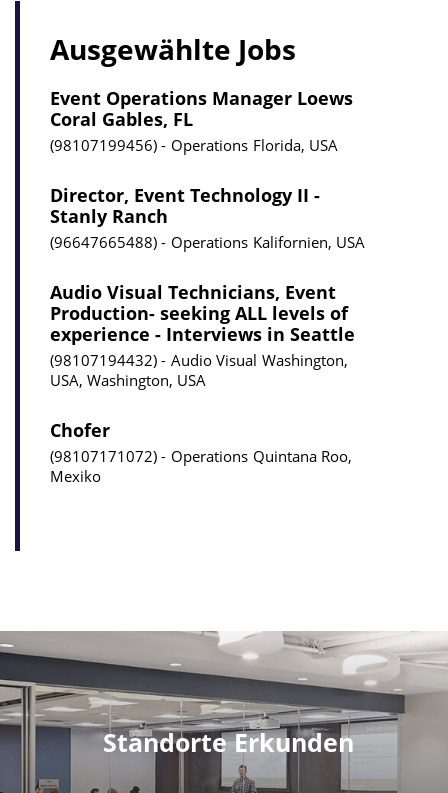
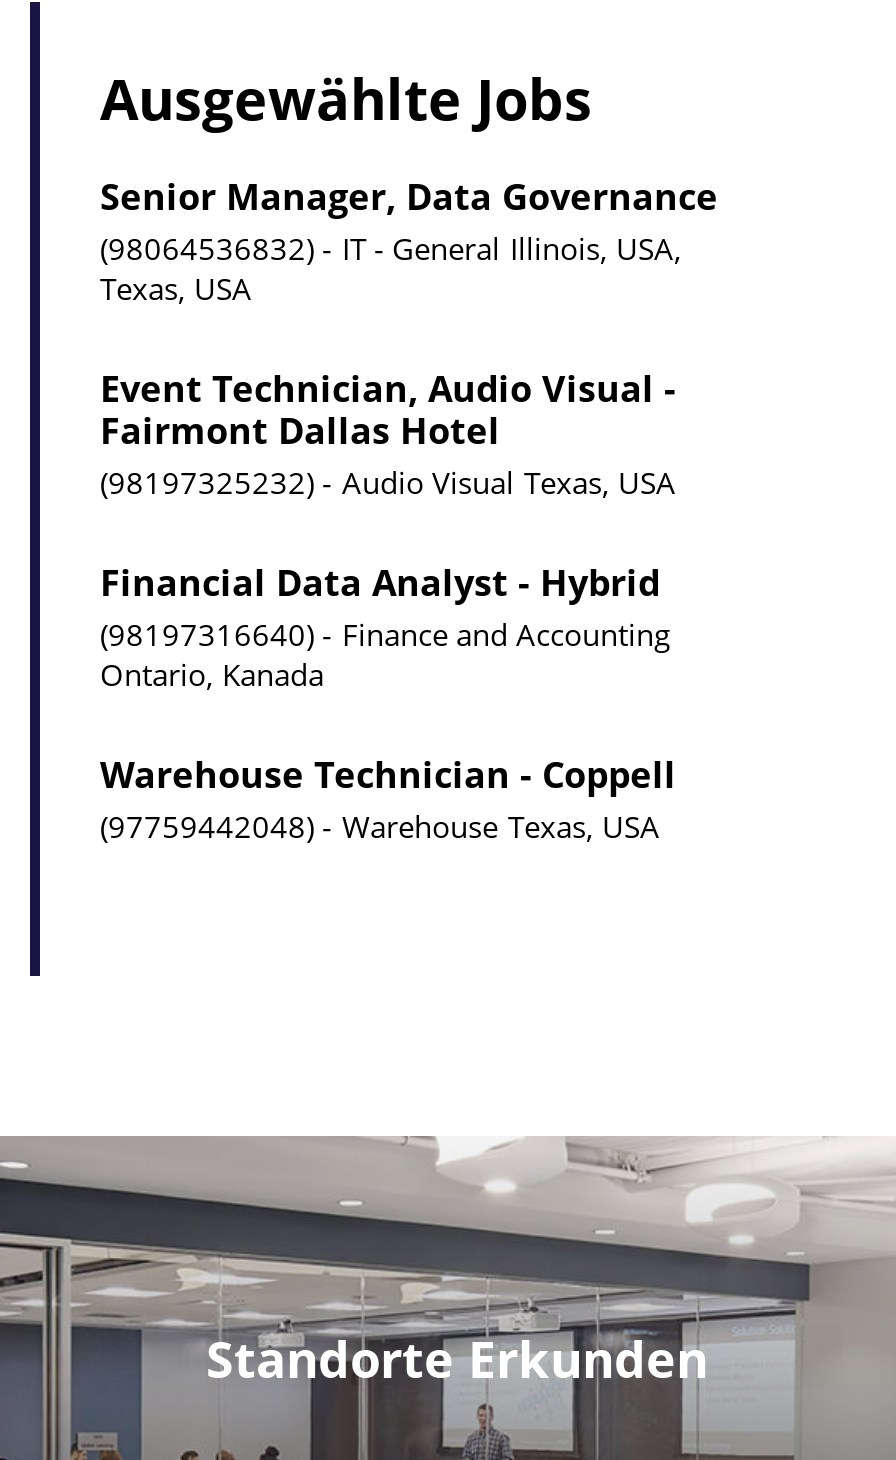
- Event Operations Manager Loews
- Coral Gables, FL
- 98107199456
- Operations Florida, USA
+ Senior Manager, Data Governance
+ 98064536832
+ IT - General Illinois, USA,
+ Texas, USA

- Director, Event Technology II -
- Stanly Ranch
- 96647665488
- Operations Kalifornien, USA
+ Event Technician, Audio Visual -
+ Fairmont Dallas Hotel
+ 98197325232
+ Audio Visual Texas, USA

- Audio Visual Technicians, Event
- Production- seeking ALL levels of
- experience - Interviews in Seattle
- 98107194432
- Audio Visual Washington,
- USA, Washington, USA
+ Financial Data Analyst - Hybrid
+ 98197316640
+ Finance and Accounting
+ Ontario, Kanada

- Chofer
- 98107171072
- Operations Quintana Roo,
- Mexiko
+ Warehouse Technician - Coppell
+ 97759442048
+ Warehouse Texas, USA
